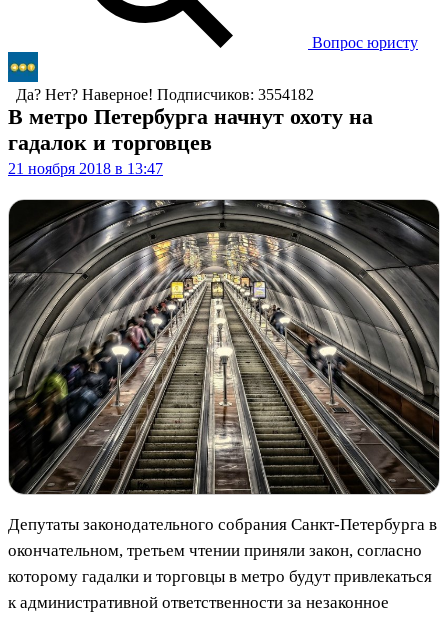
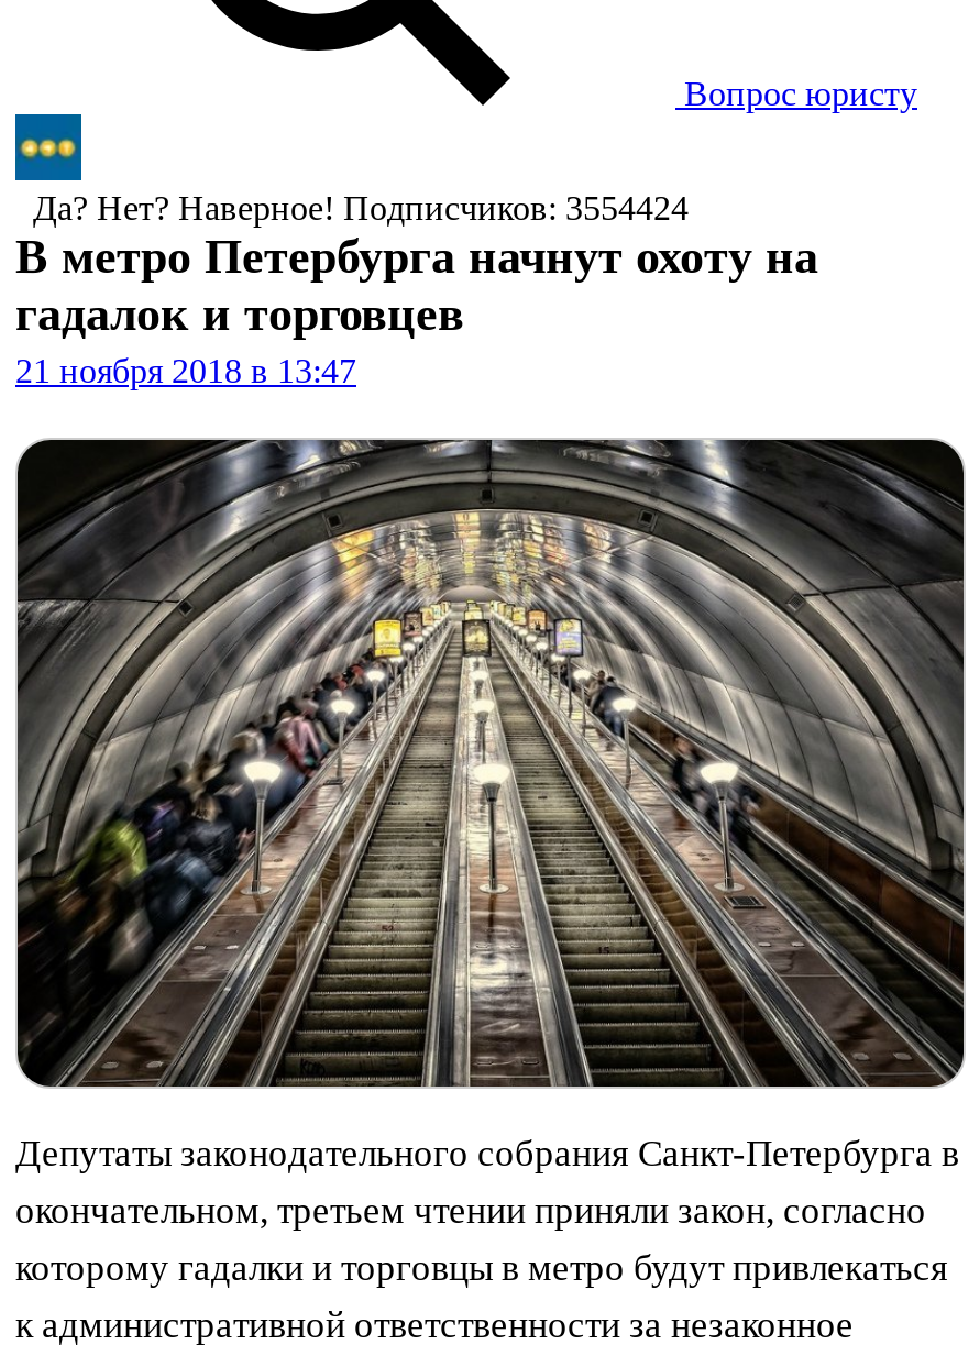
- Да? Нет? Наверное! Подписчиков: 3554182
+ Да? Нет? Наверное! Подписчиков: 3554424
